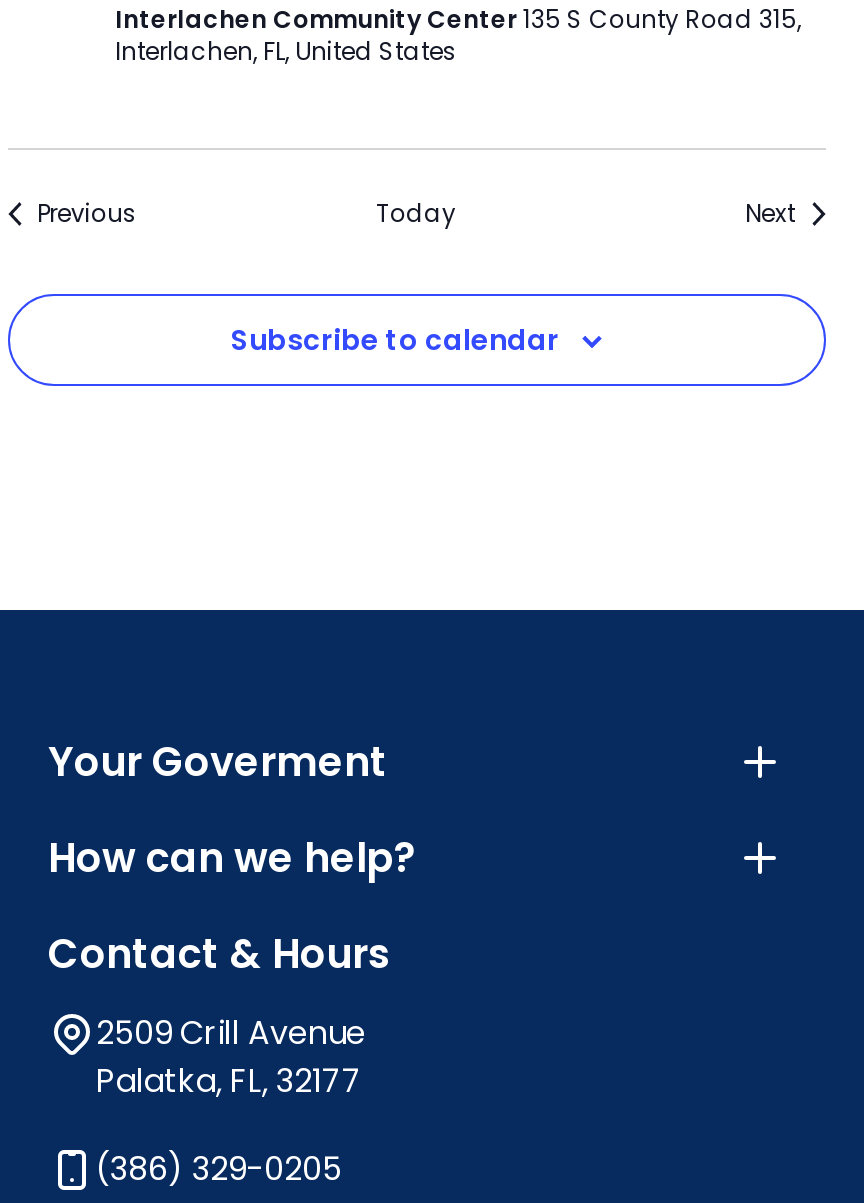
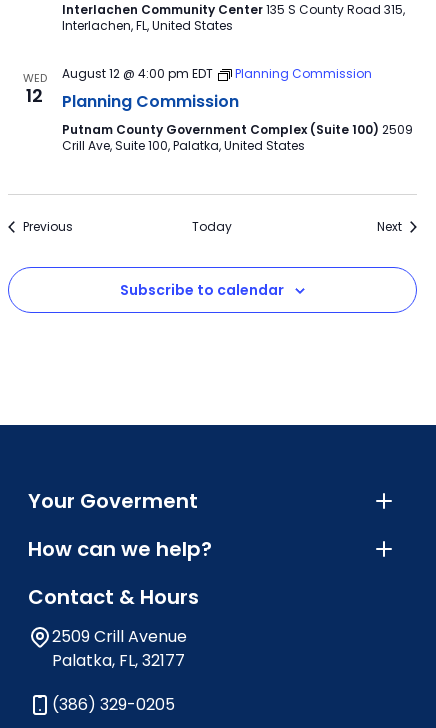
+ WED
+ 12

+ August 12 @ 4:00 pm EDT
+ Planning Commission
+ Planning Commission
+ Putnam County Government Complex (Suite 100) 2509
+ Crill Ave, Suite 100, Palatka, United States
